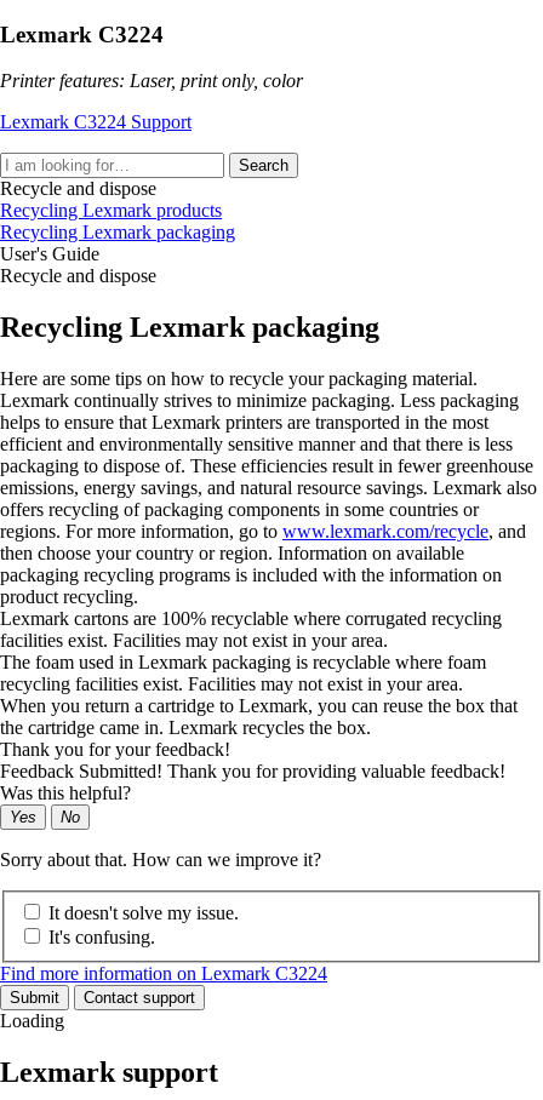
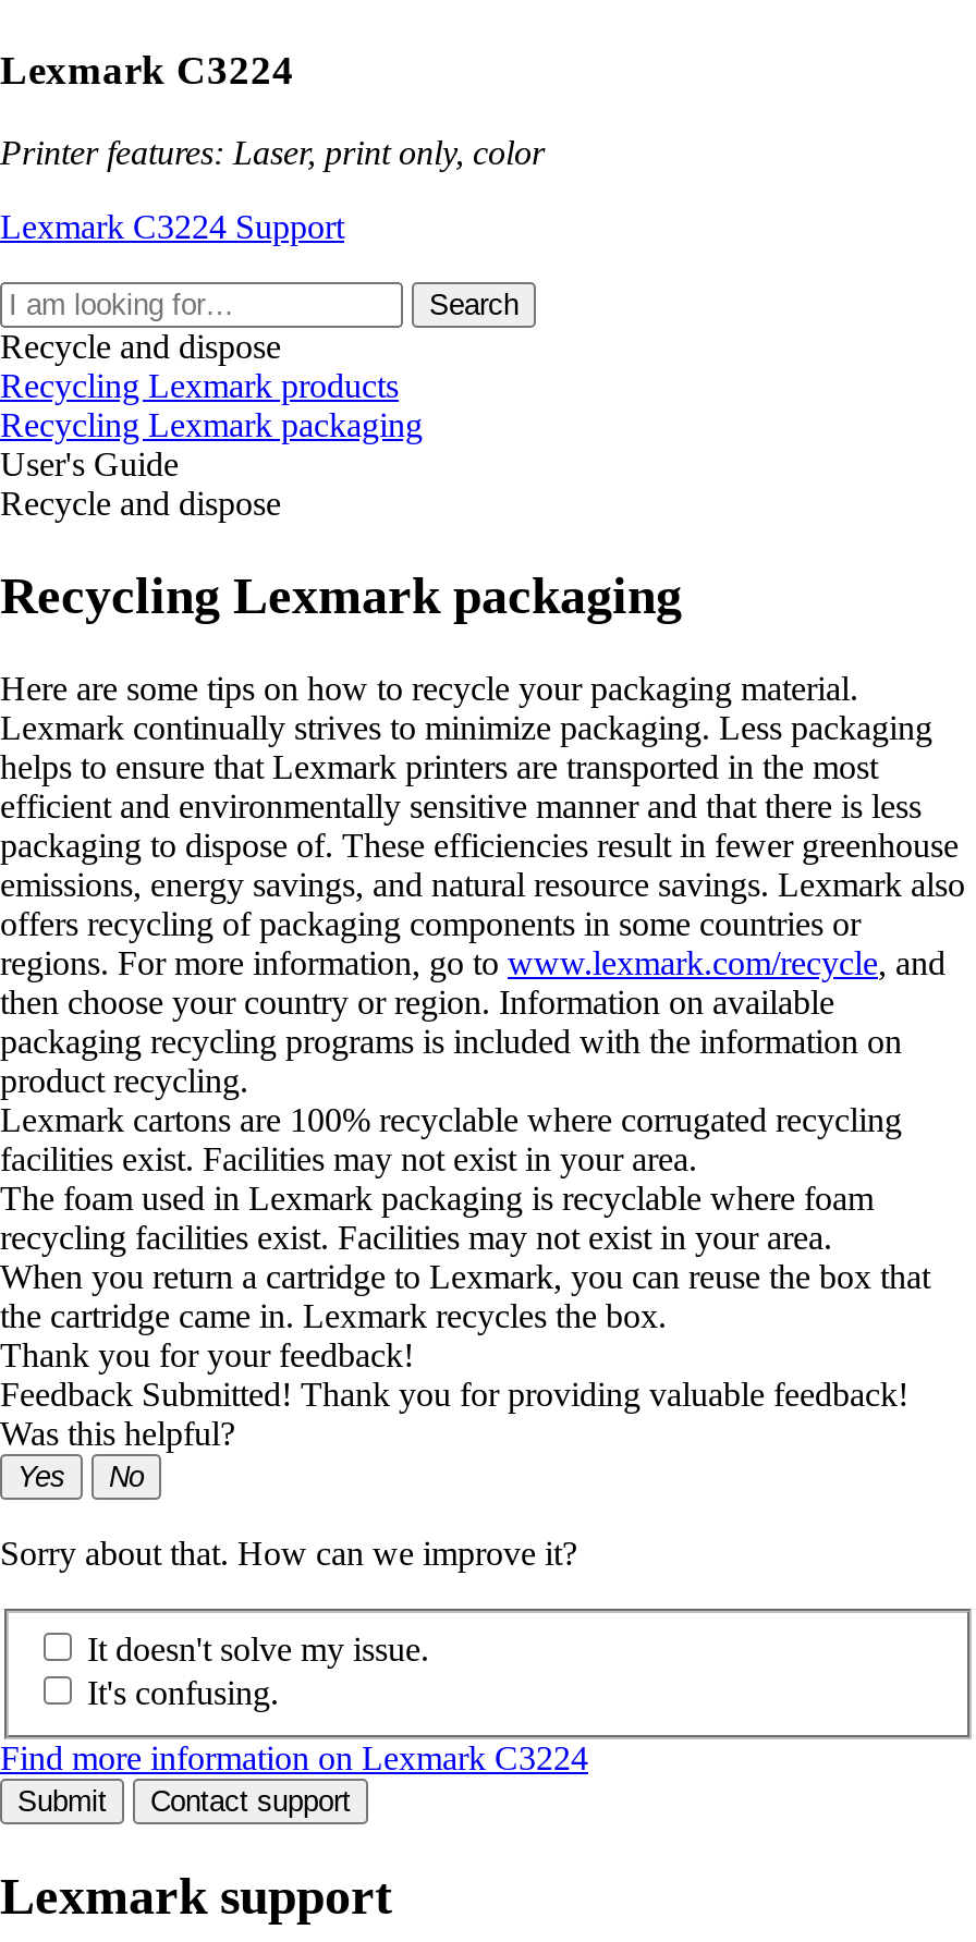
- Loading
